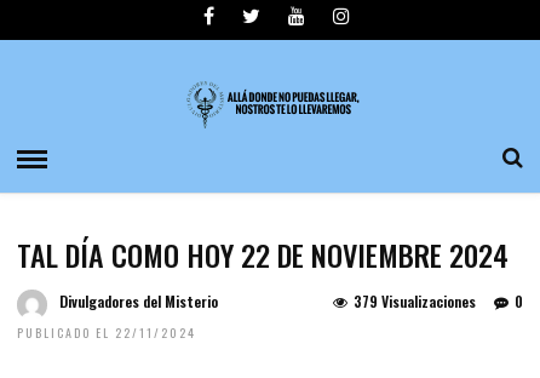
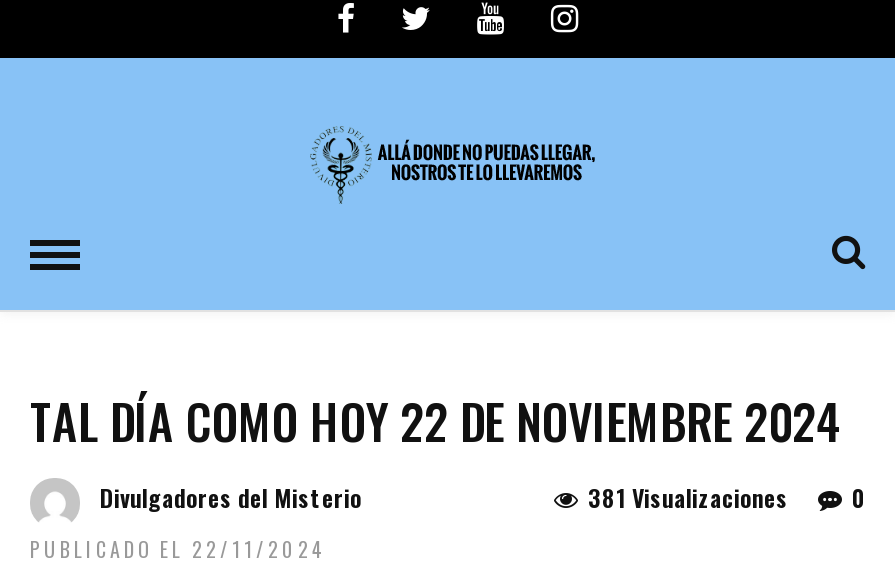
- 379 Visualizaciones
+ 381 Visualizaciones
